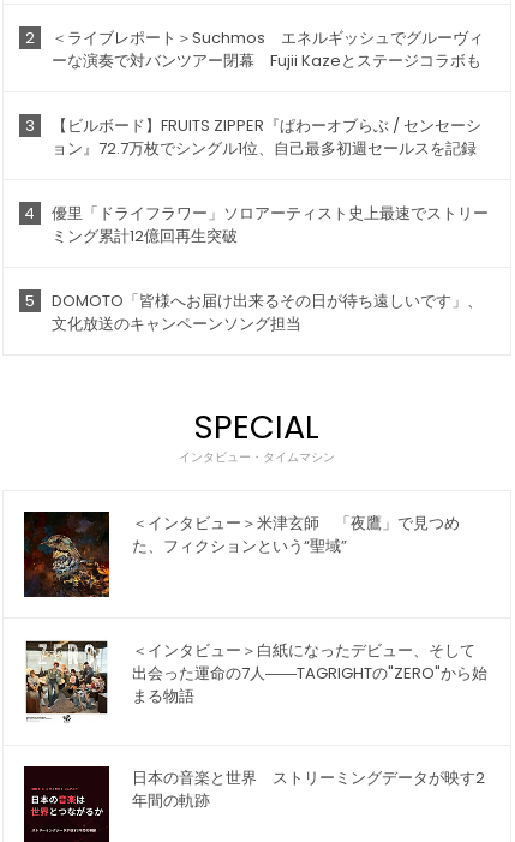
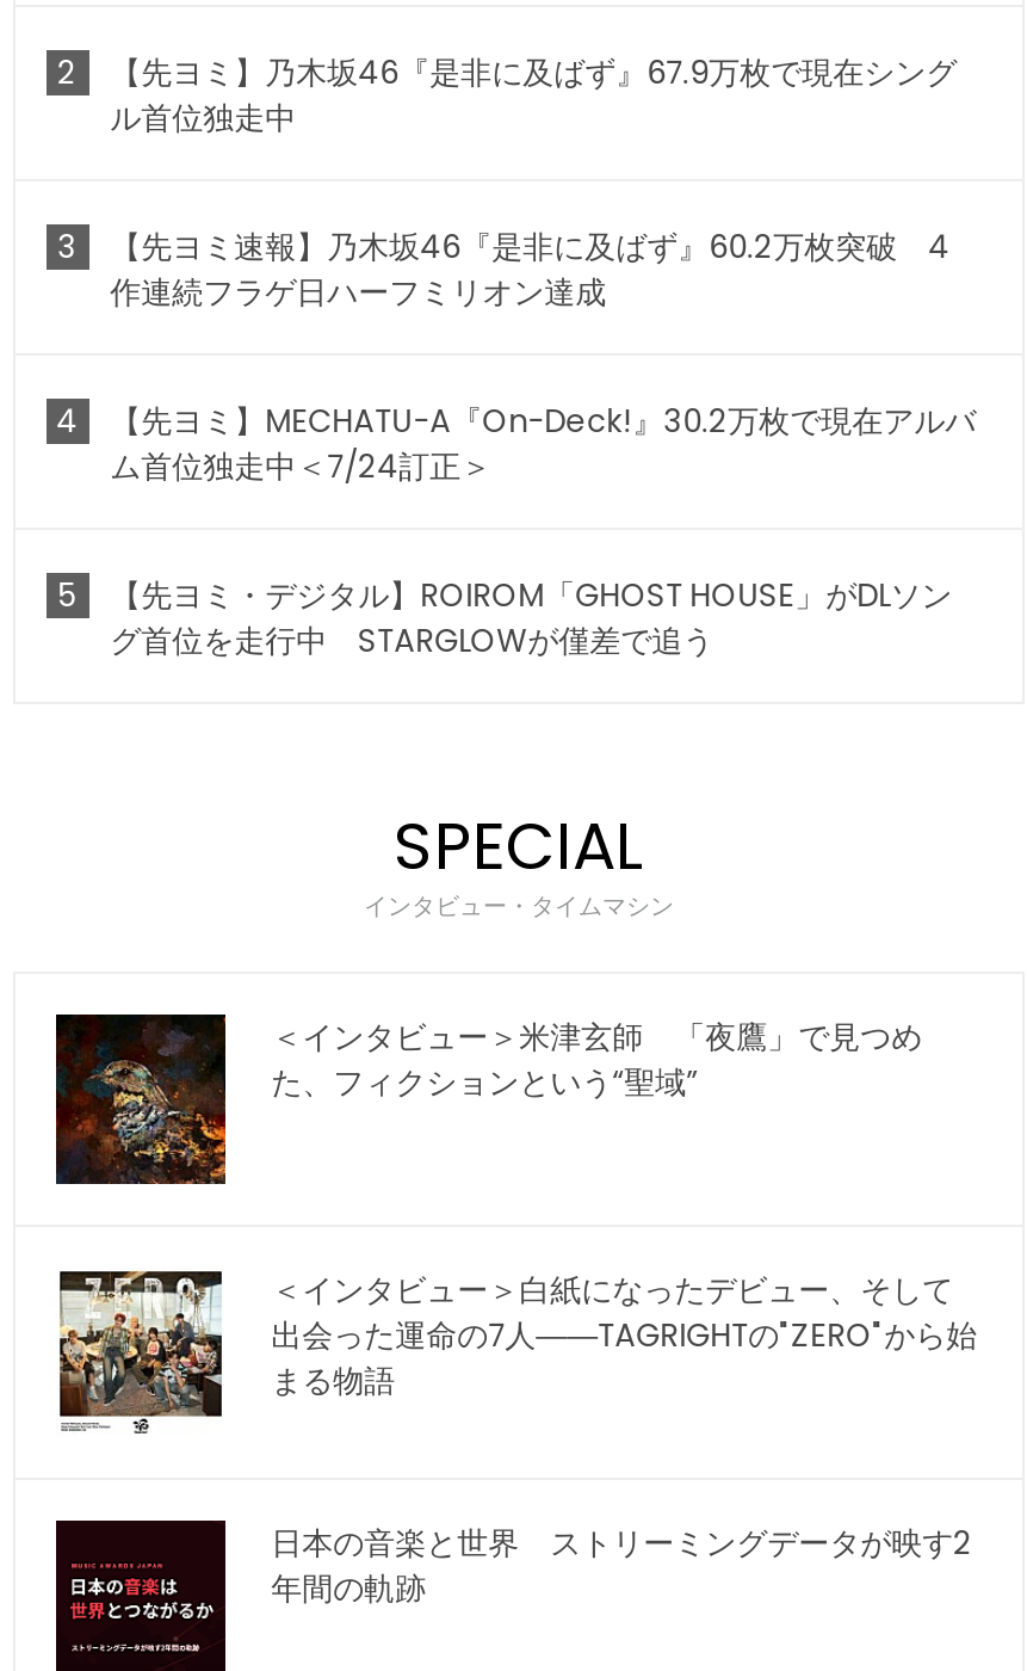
- ＜ライブレポート＞Suchmos エネルギッシュでグルーヴィ
- ーな演奏で対バンツアー閉幕 Fujii Kazeとステージコラボも
+ 【先ヨミ】乃木坂46『是非に及ばず』67.9万枚で現在シング
+ ル首位独走中

- 【ビルボード】FRUITS ZIPPER『ぱわーオブらぶ / センセーシ
- ョン』72.7万枚でシングル1位、自己最多初週セールスを記録
+ 【先ヨミ速報】乃木坂46『是非に及ばず』60.2万枚突破 4
+ 作連続フラゲ日ハーフミリオン達成

- 優里「ドライフラワー」ソロアーティスト史上最速でストリー
- ミング累計12億回再生突破
+ 【先ヨミ】MECHATU-A『On-Deck!』30.2万枚で現在アルバ
+ ム首位独走中＜7/24訂正＞

- DOMOTO「皆様へお届け出来るその日が待ち遠しいです」、
- 文化放送のキャンペーンソング担当
+ 【先ヨミ・デジタル】ROIROM「GHOST HOUSE」がDLソン
+ グ首位を走行中 STARGLOWが僅差で追う
